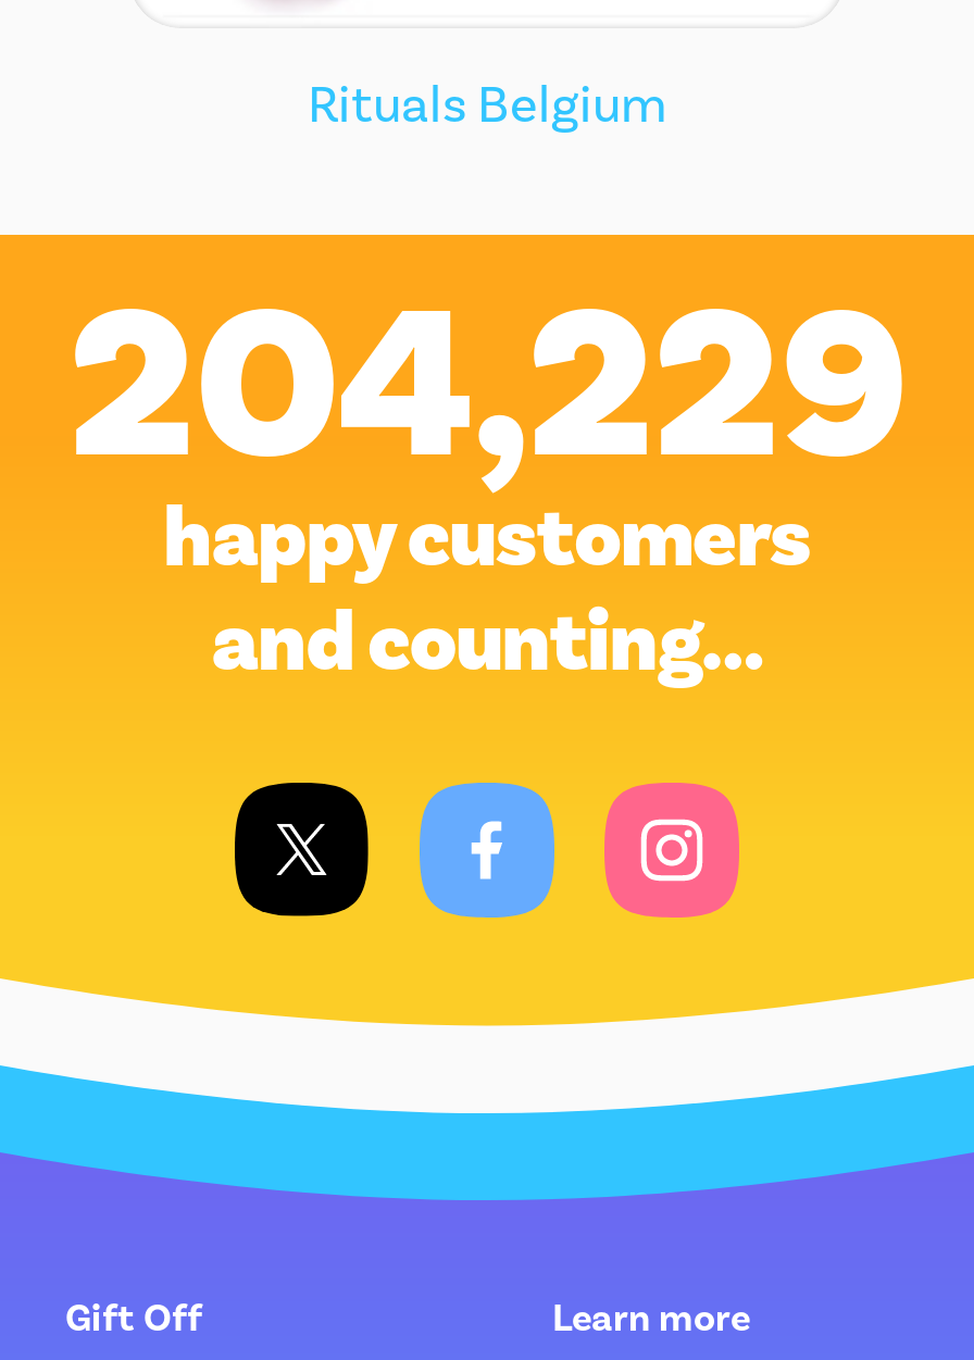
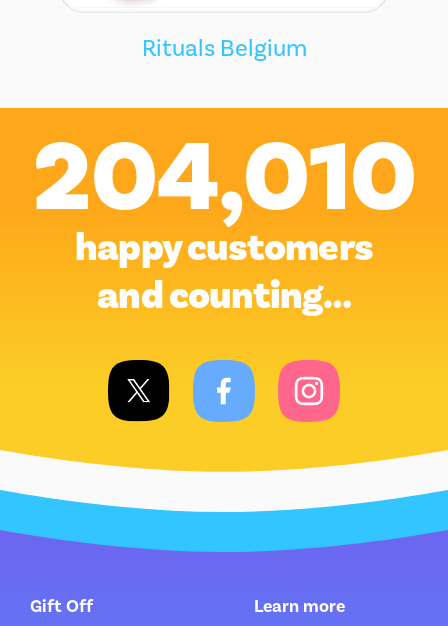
- 204,229
+ 204,010
